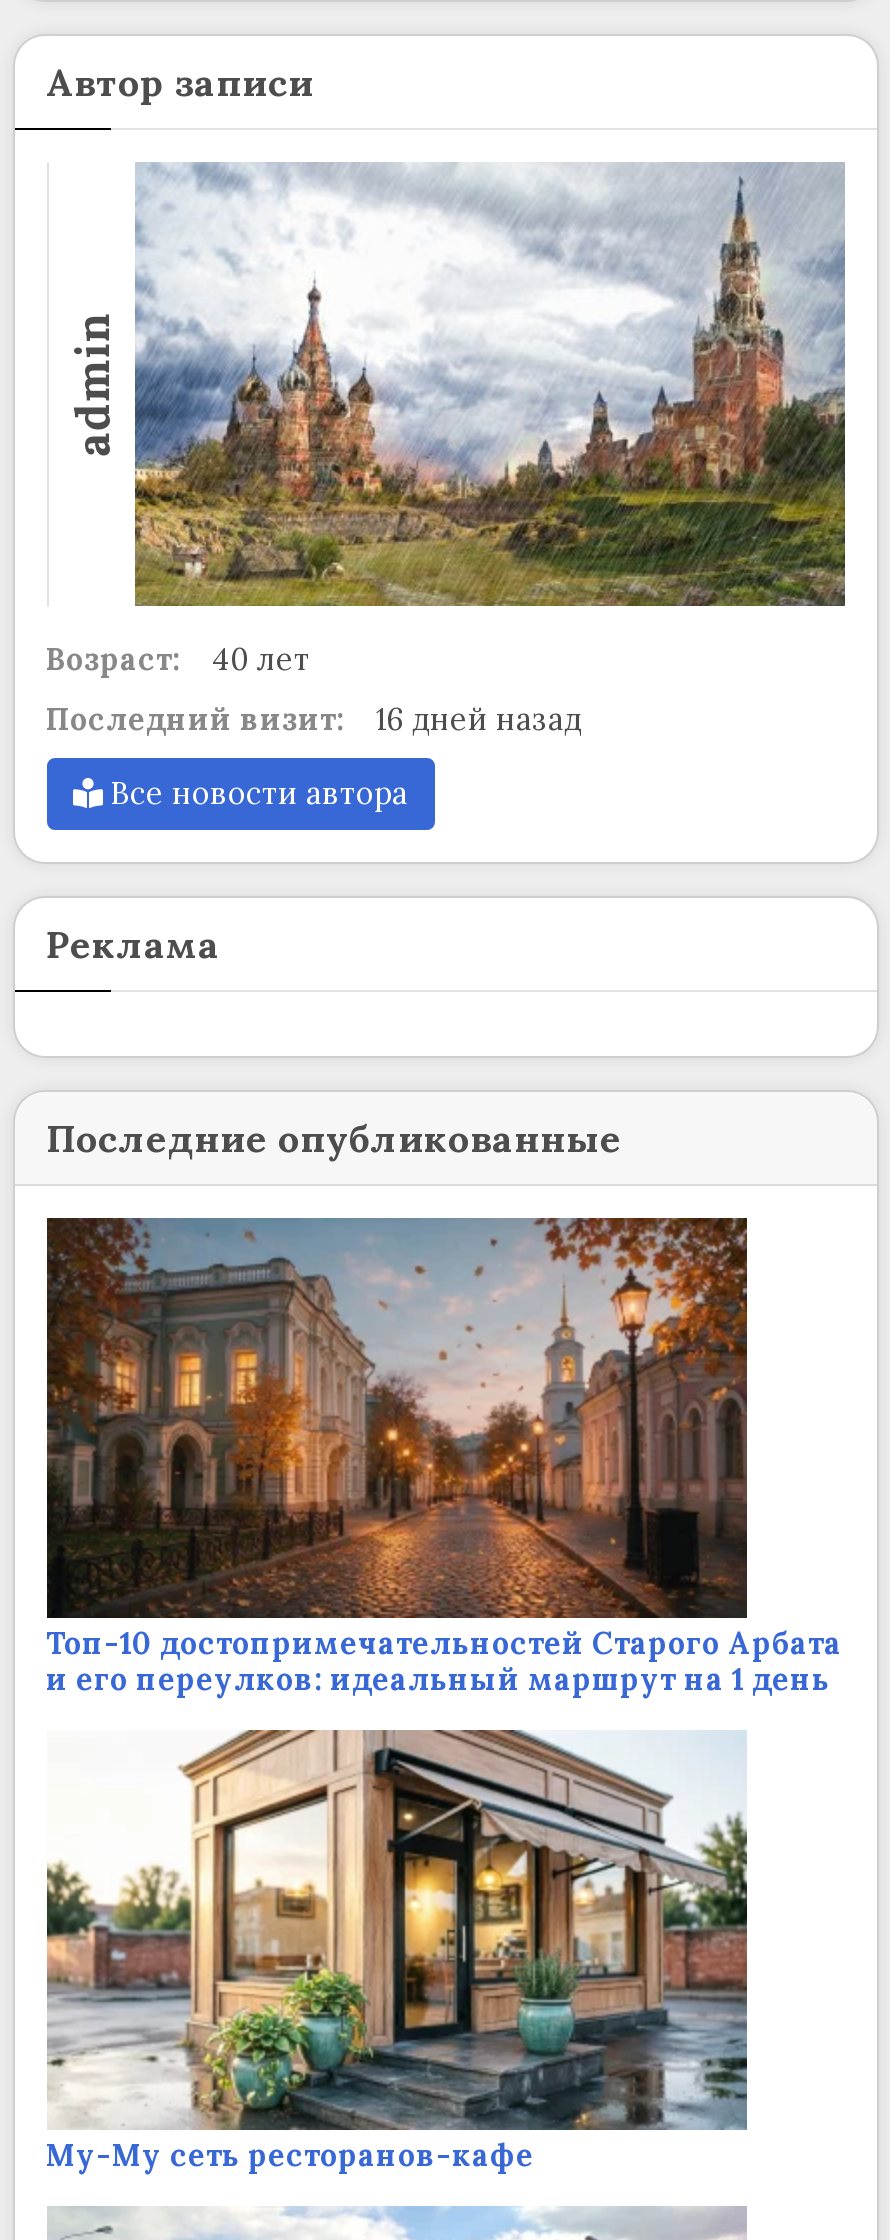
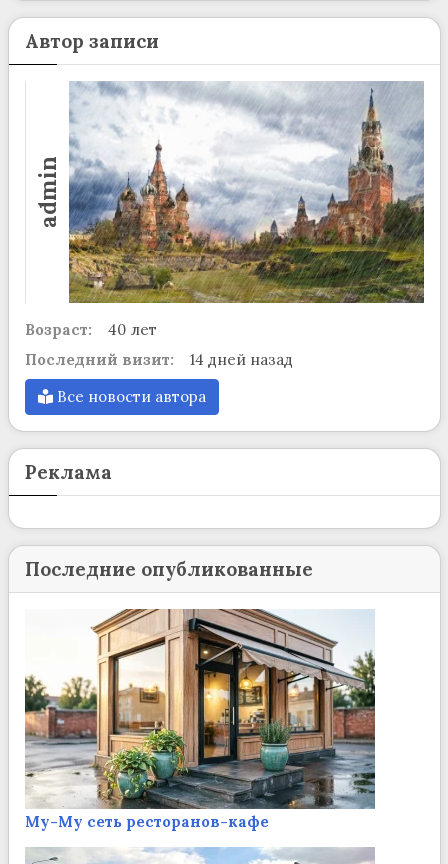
- Последний визит: 16 дней назад
+ Последний визит: 14 дней назад

- [image]
- Топ-10 достопримечательностей Старого Арбата
- и его переулков: идеальный маршрут на 1 день
